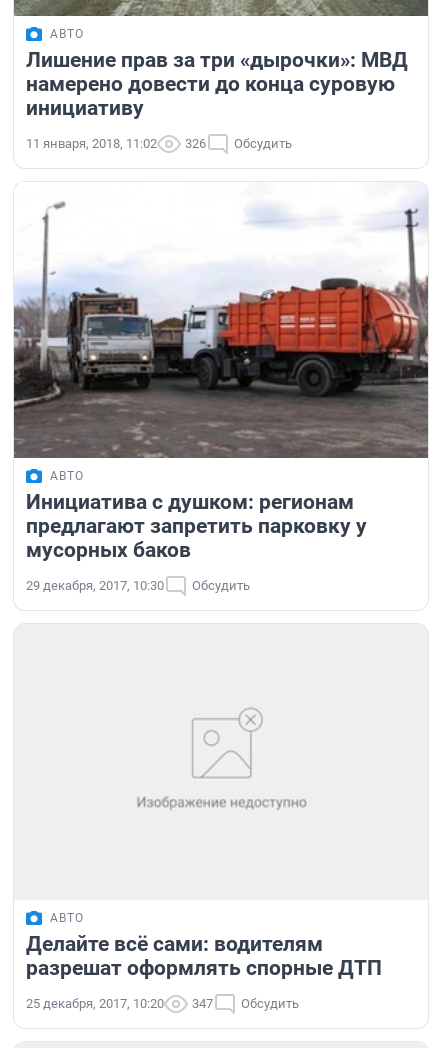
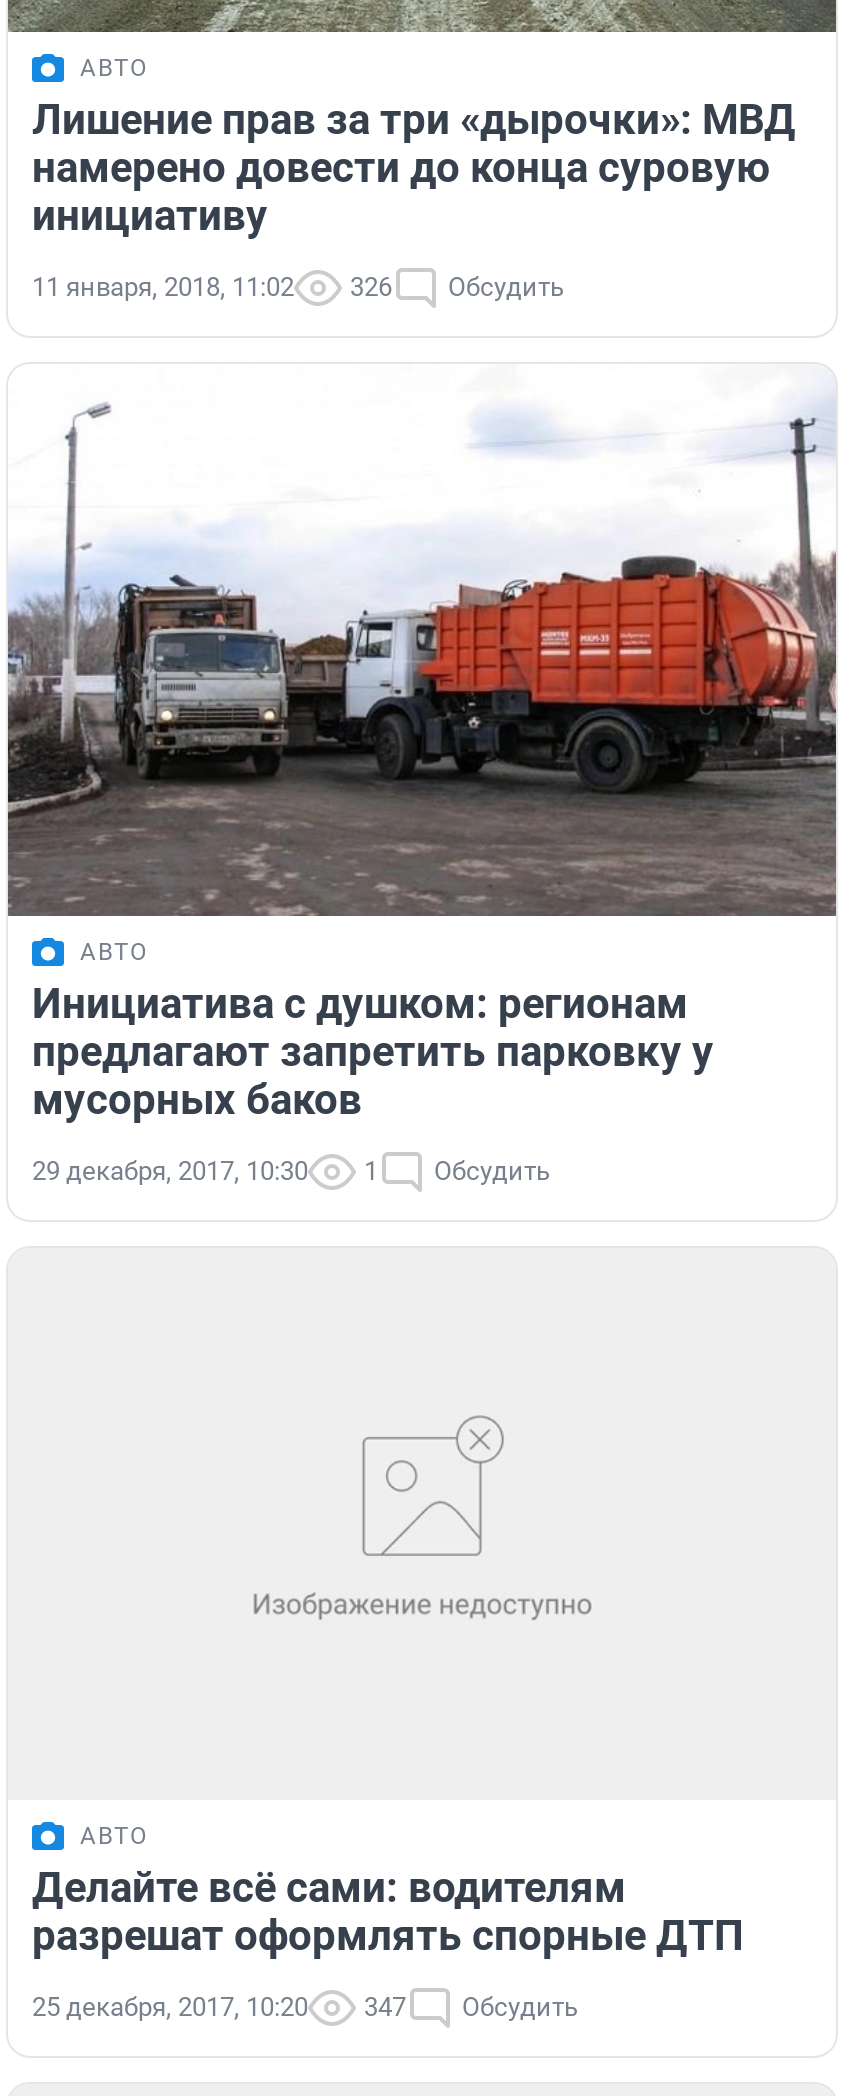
+ 1
